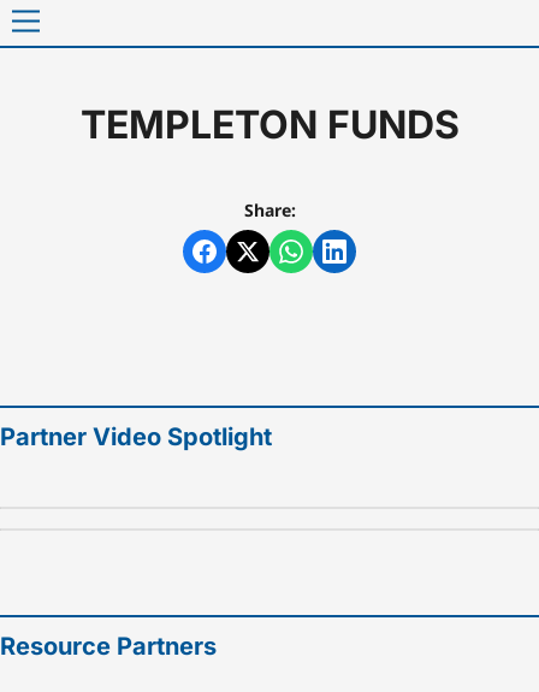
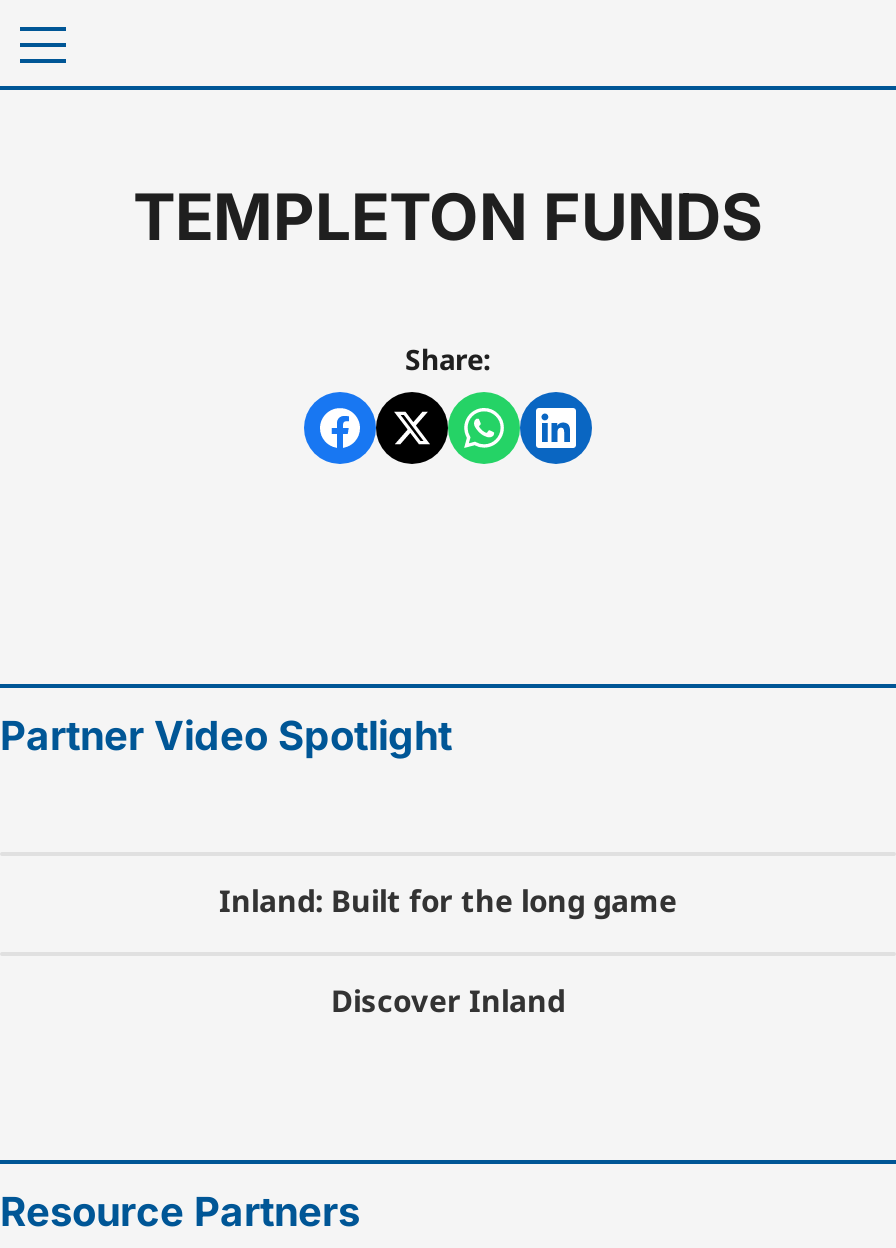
+ Inland: Built for the long game
+ Discover Inland
